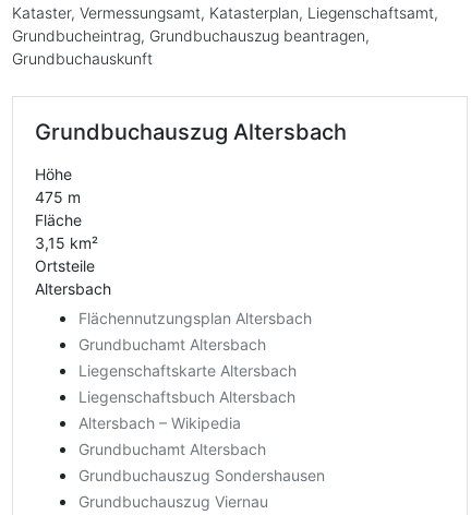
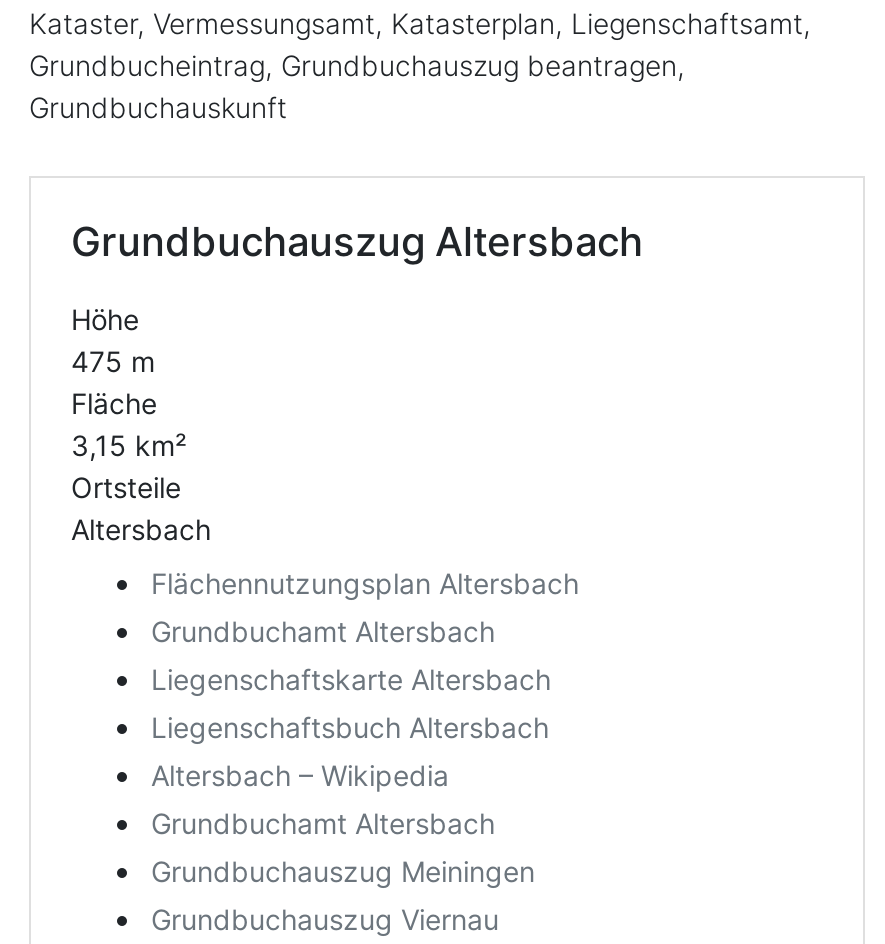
- Grundbuchauszug Sondershausen
+ Grundbuchauszug Meiningen
